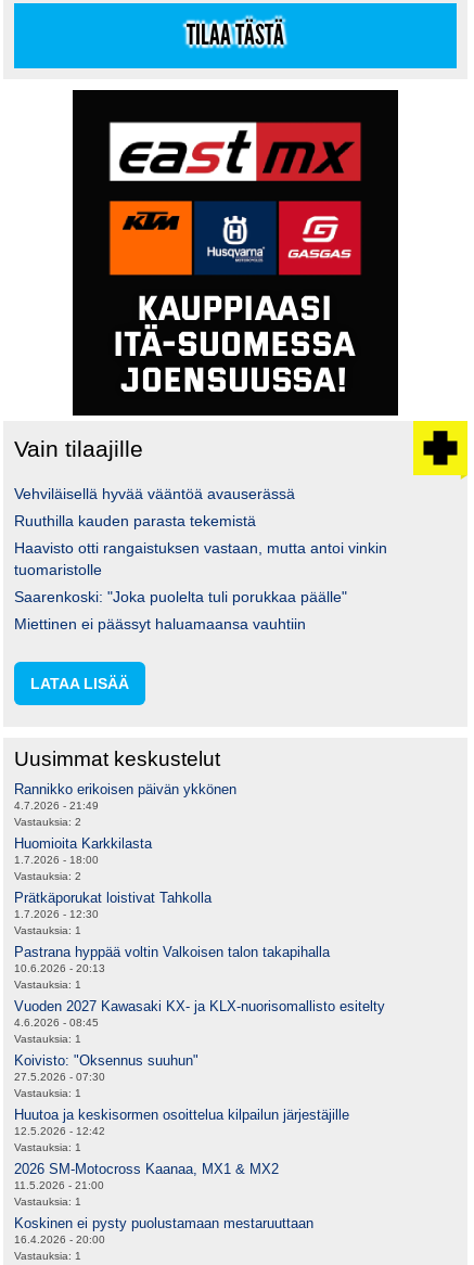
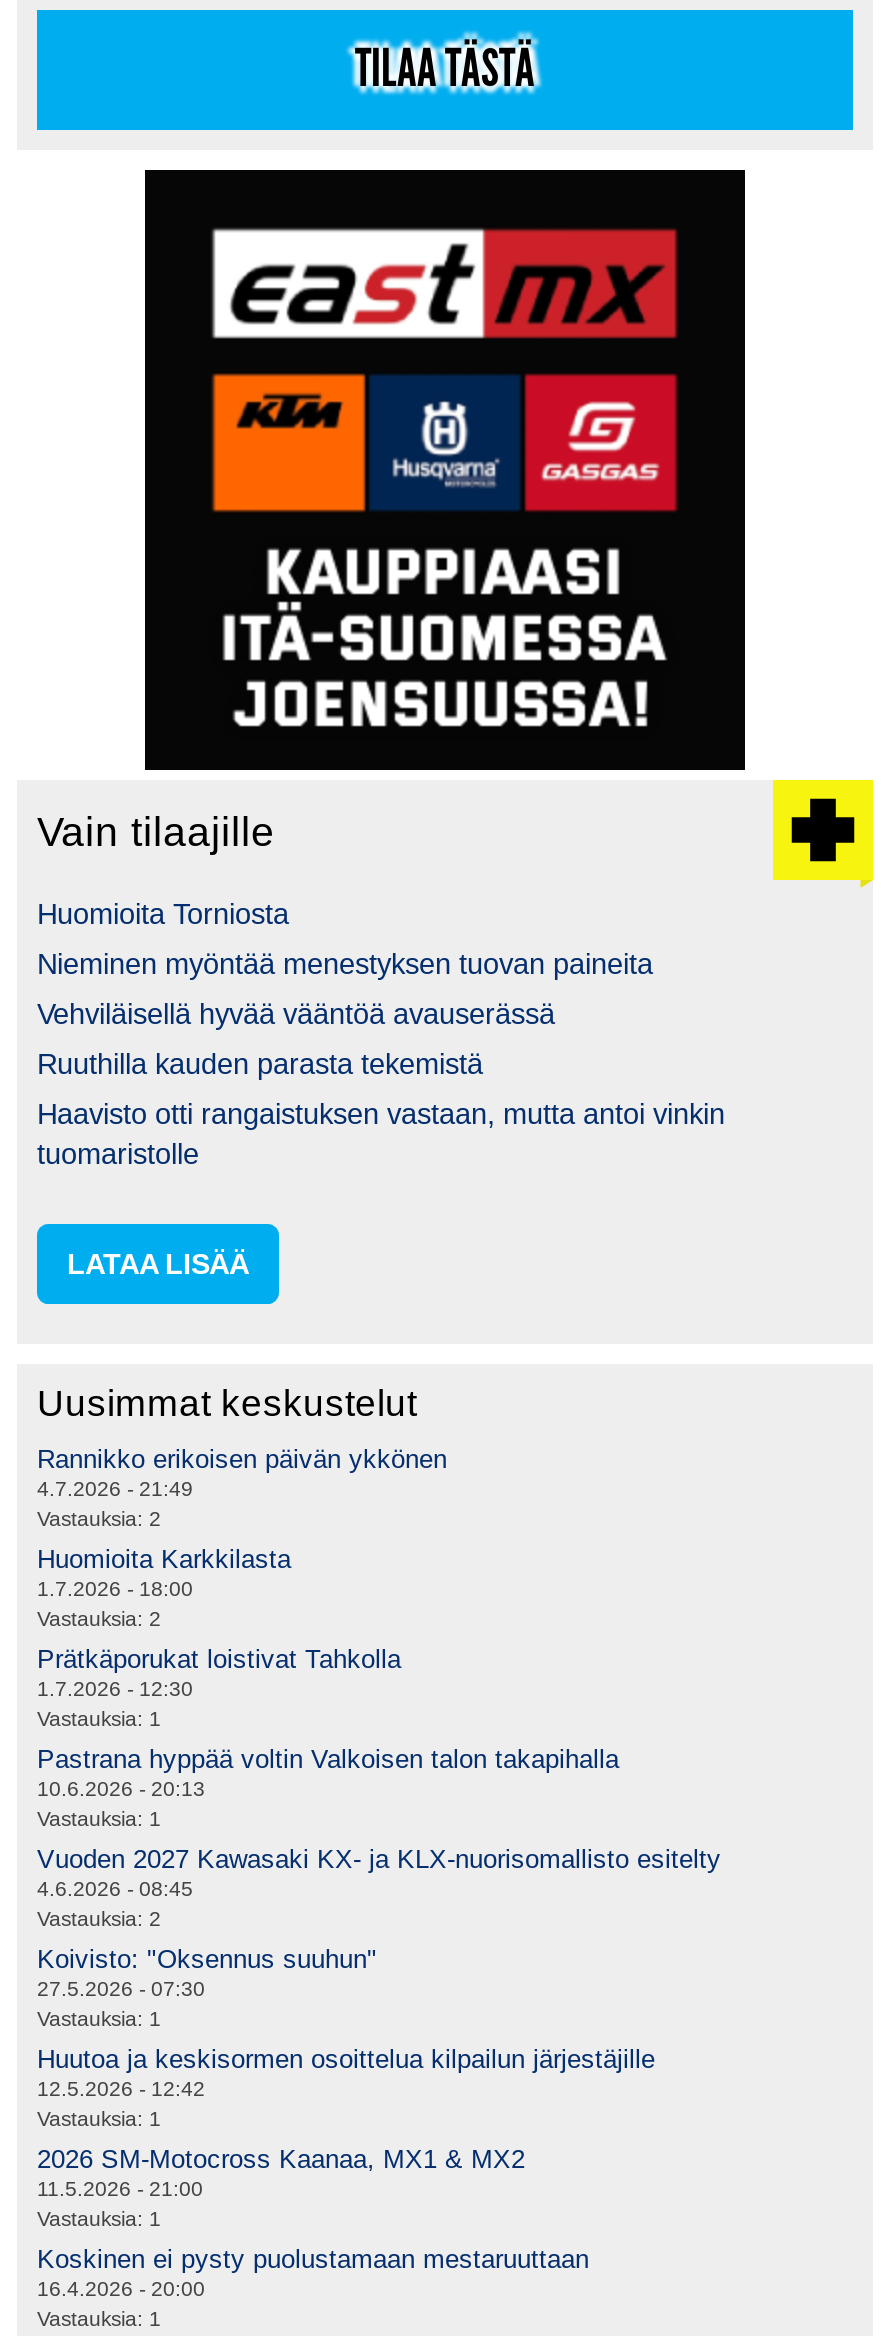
+ Huomioita Torniosta
+ Nieminen myöntää menestyksen tuovan paineita

moved down: Vehviläisellä hyvää vääntöä avauserässä | Ruuthilla kauden parasta tekemistä | Haavisto otti rangaistuksen vastaan, mutta antoi vinkin | tuomaristolle

- Saarenkoski: "Joka puolelta tuli porukkaa päälle"
- Miettinen ei päässyt haluamaansa vauhtiin

- Vastauksia: 1
+ Vastauksia: 2
